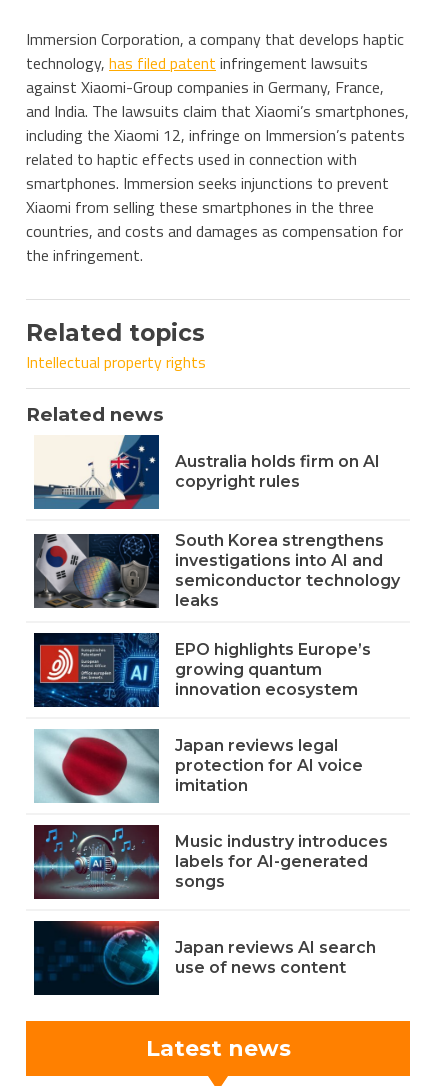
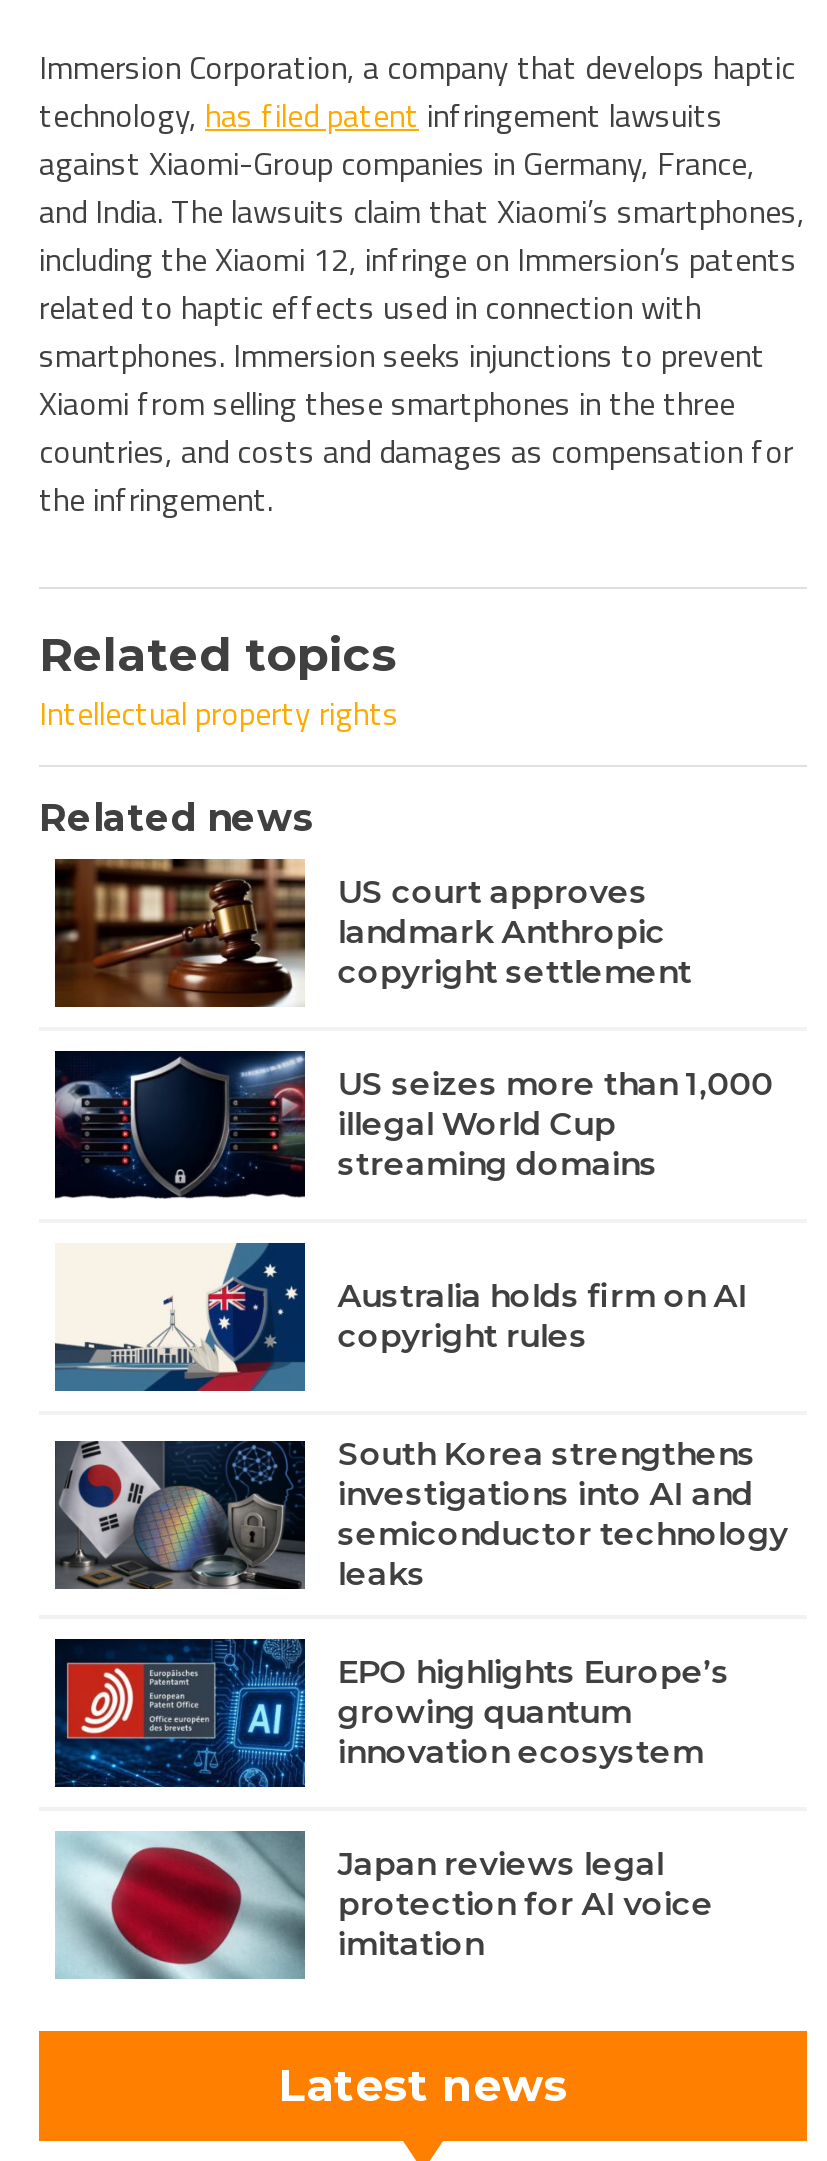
+ [image]
+ US court approves
+ landmark Anthropic
+ copyright settlement
+ US seizes more than 1,000
+ illegal World Cup
+ streaming domains

+ [image]

moved down: [image] | Australia holds firm on AI | copyright rules | ... | protection for AI voice | imitation

- [image]
- Music industry introduces
- labels for AI-generated
- songs
- Japan reviews AI search
- use of news content

- [image]
